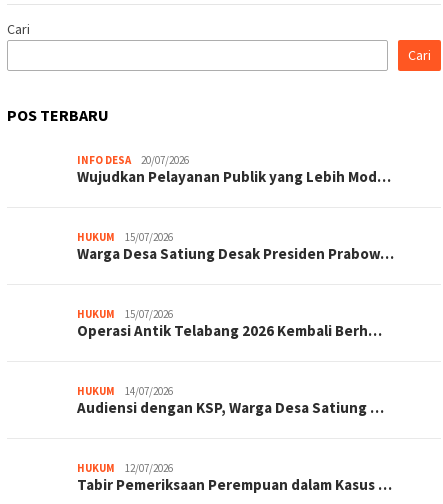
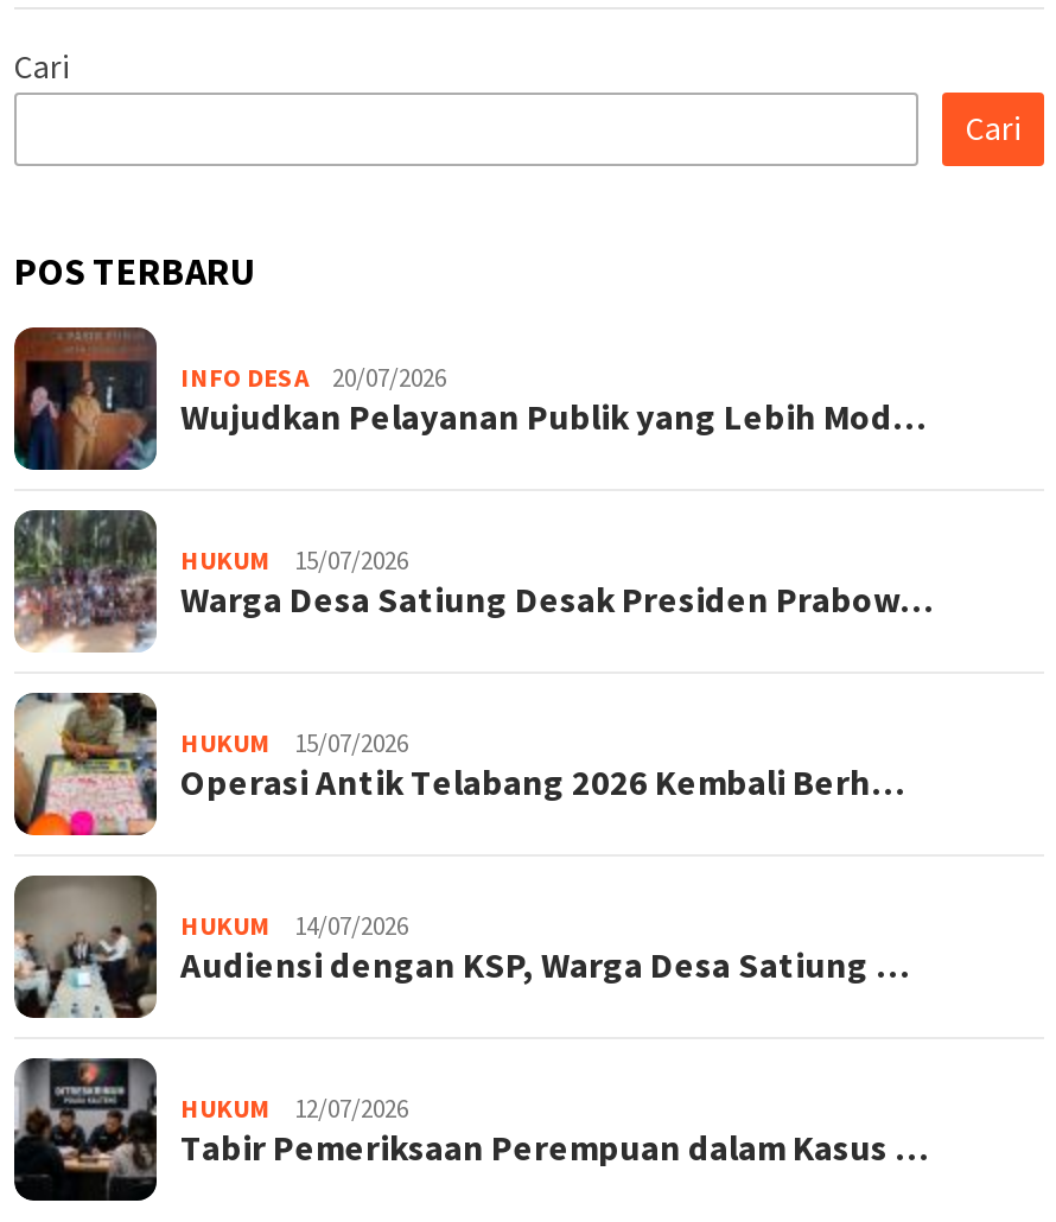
+ [image]

+ [image]

+ [image]

+ [image]

+ [image]
